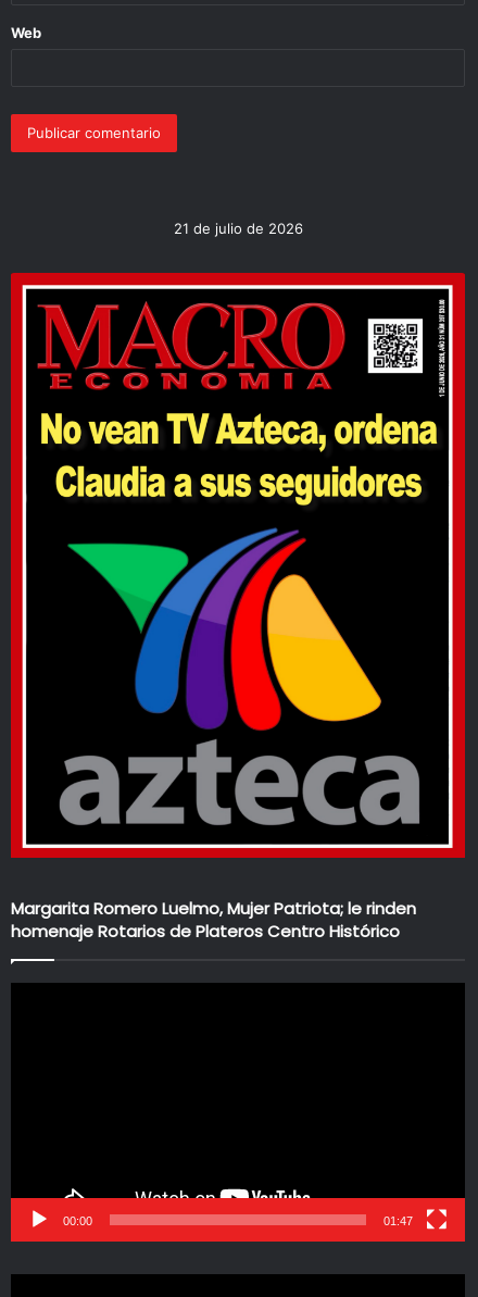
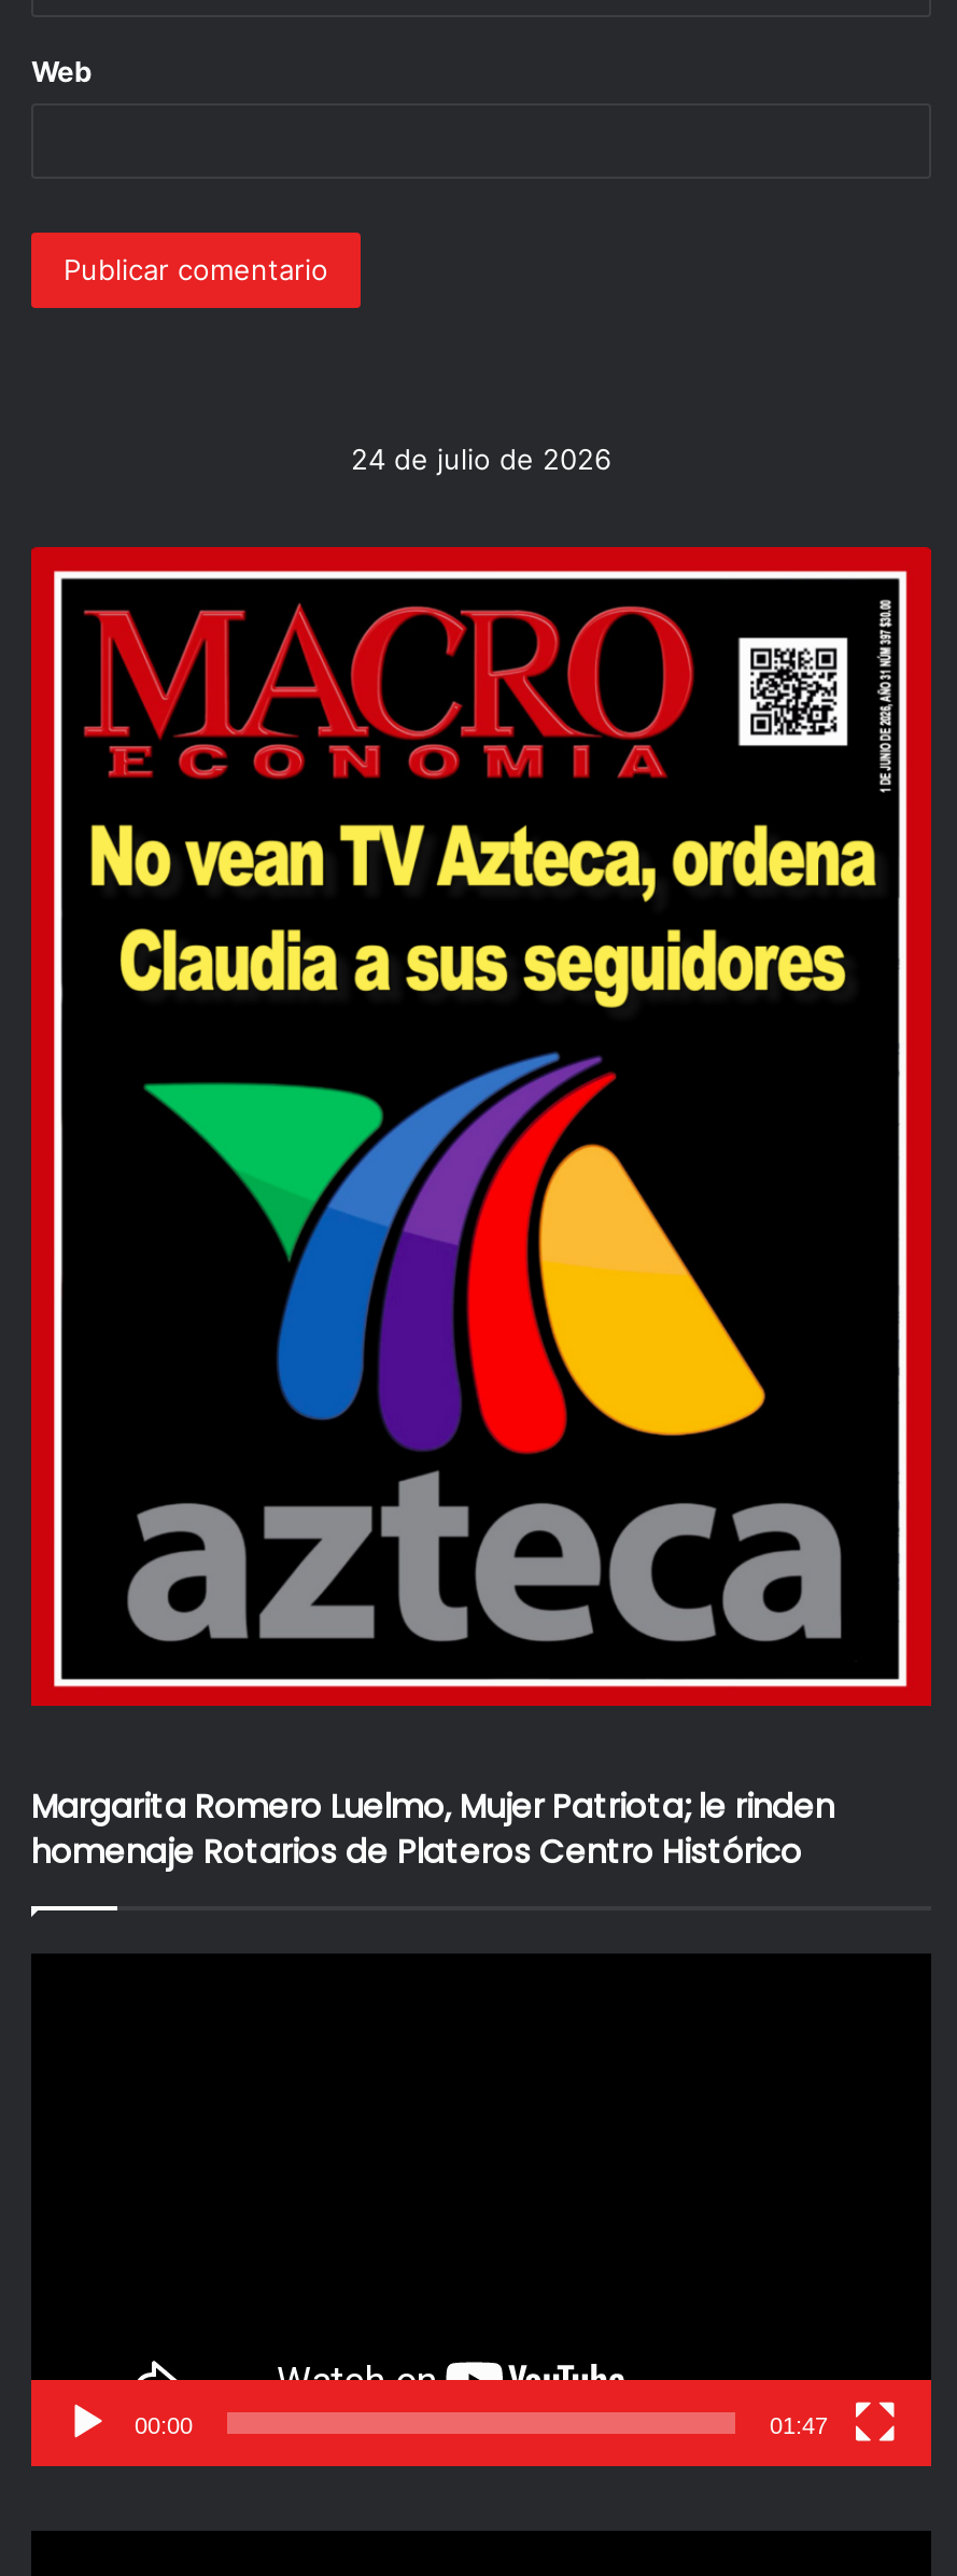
- 21 de julio de 2026
+ 24 de julio de 2026
